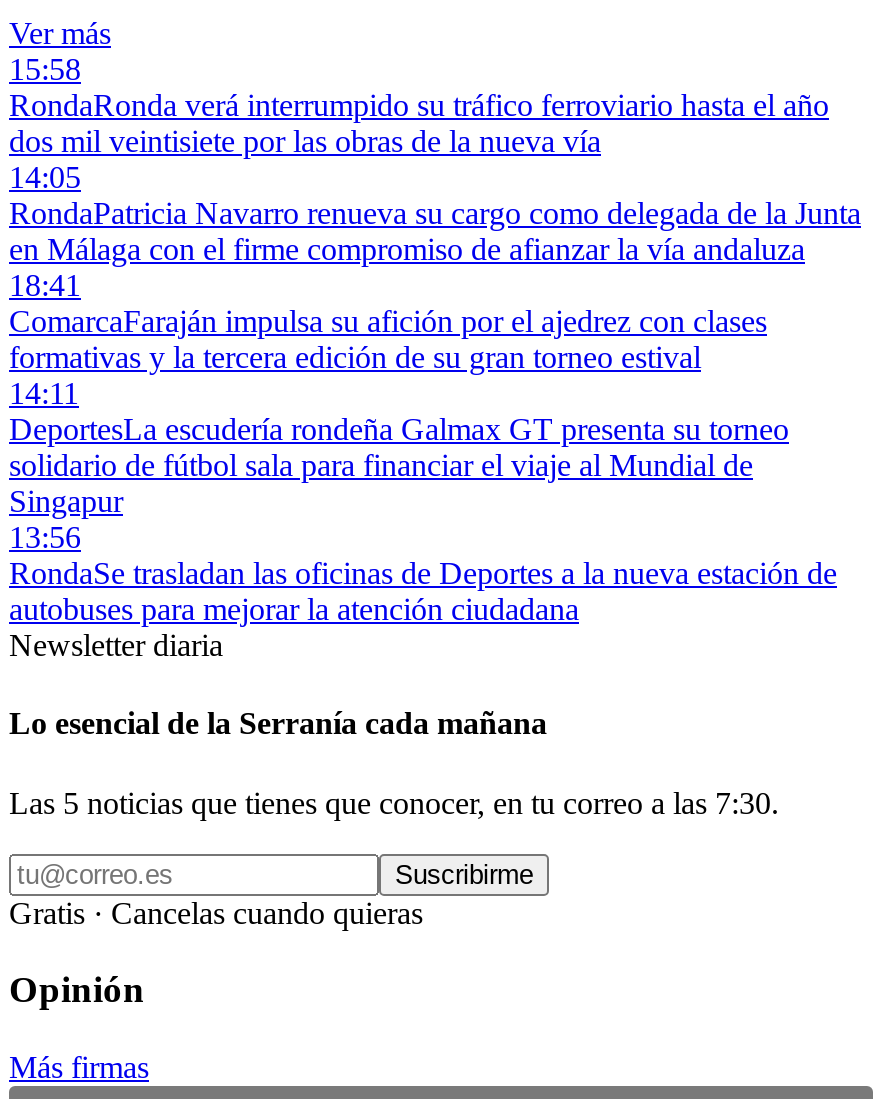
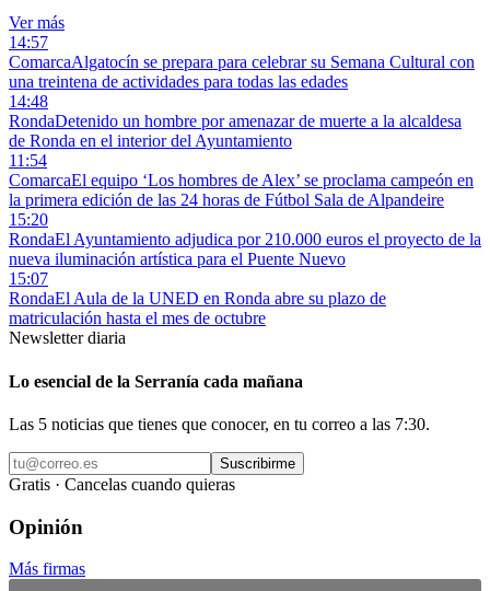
- 15:58
- RondaRonda verá interrumpido su tráfico ferroviario hasta el año
- dos mil veintisiete por las obras de la nueva vía
- 14:05
- RondaPatricia Navarro renueva su cargo como delegada de la Junta
- en Málaga con el firme compromiso de afianzar la vía andaluza
- 18:41
- ComarcaFaraján impulsa su afición por el ajedrez con clases
- formativas y la tercera edición de su gran torneo estival
- 14:11
- DeportesLa escudería rondeña Galmax GT presenta su torneo
- solidario de fútbol sala para financiar el viaje al Mundial de
- Singapur
- 13:56
- RondaSe trasladan las oficinas de Deportes a la nueva estación de
- autobuses para mejorar la atención ciudadana
+ 14:57
+ ComarcaAlgatocín se prepara para celebrar su Semana Cultural con
+ una treintena de actividades para todas las edades
+ 14:48
+ RondaDetenido un hombre por amenazar de muerte a la alcaldesa
+ de Ronda en el interior del Ayuntamiento
+ 11:54
+ ComarcaEl equipo ‘Los hombres de Alex’ se proclama campeón en
+ la primera edición de las 24 horas de Fútbol Sala de Alpandeire
+ 15:20
+ RondaEl Ayuntamiento adjudica por 210.000 euros el proyecto de la
+ nueva iluminación artística para el Puente Nuevo
+ 15:07
+ RondaEl Aula de la UNED en Ronda abre su plazo de
+ matriculación hasta el mes de octubre
